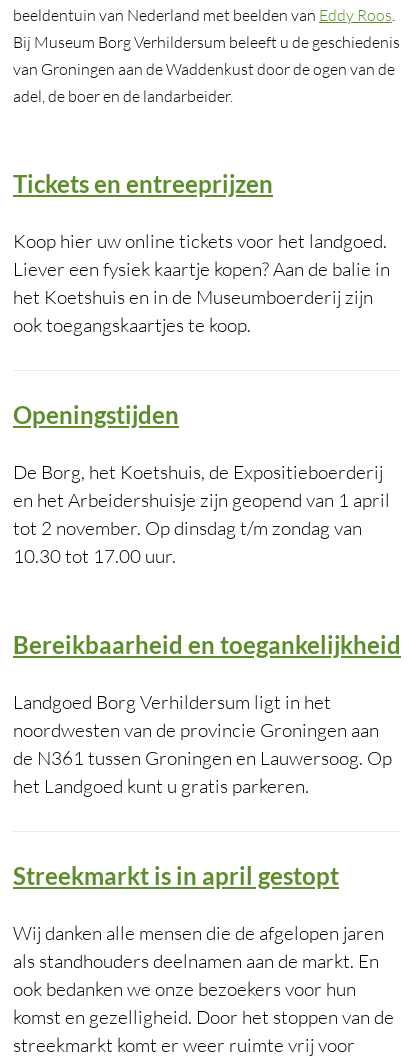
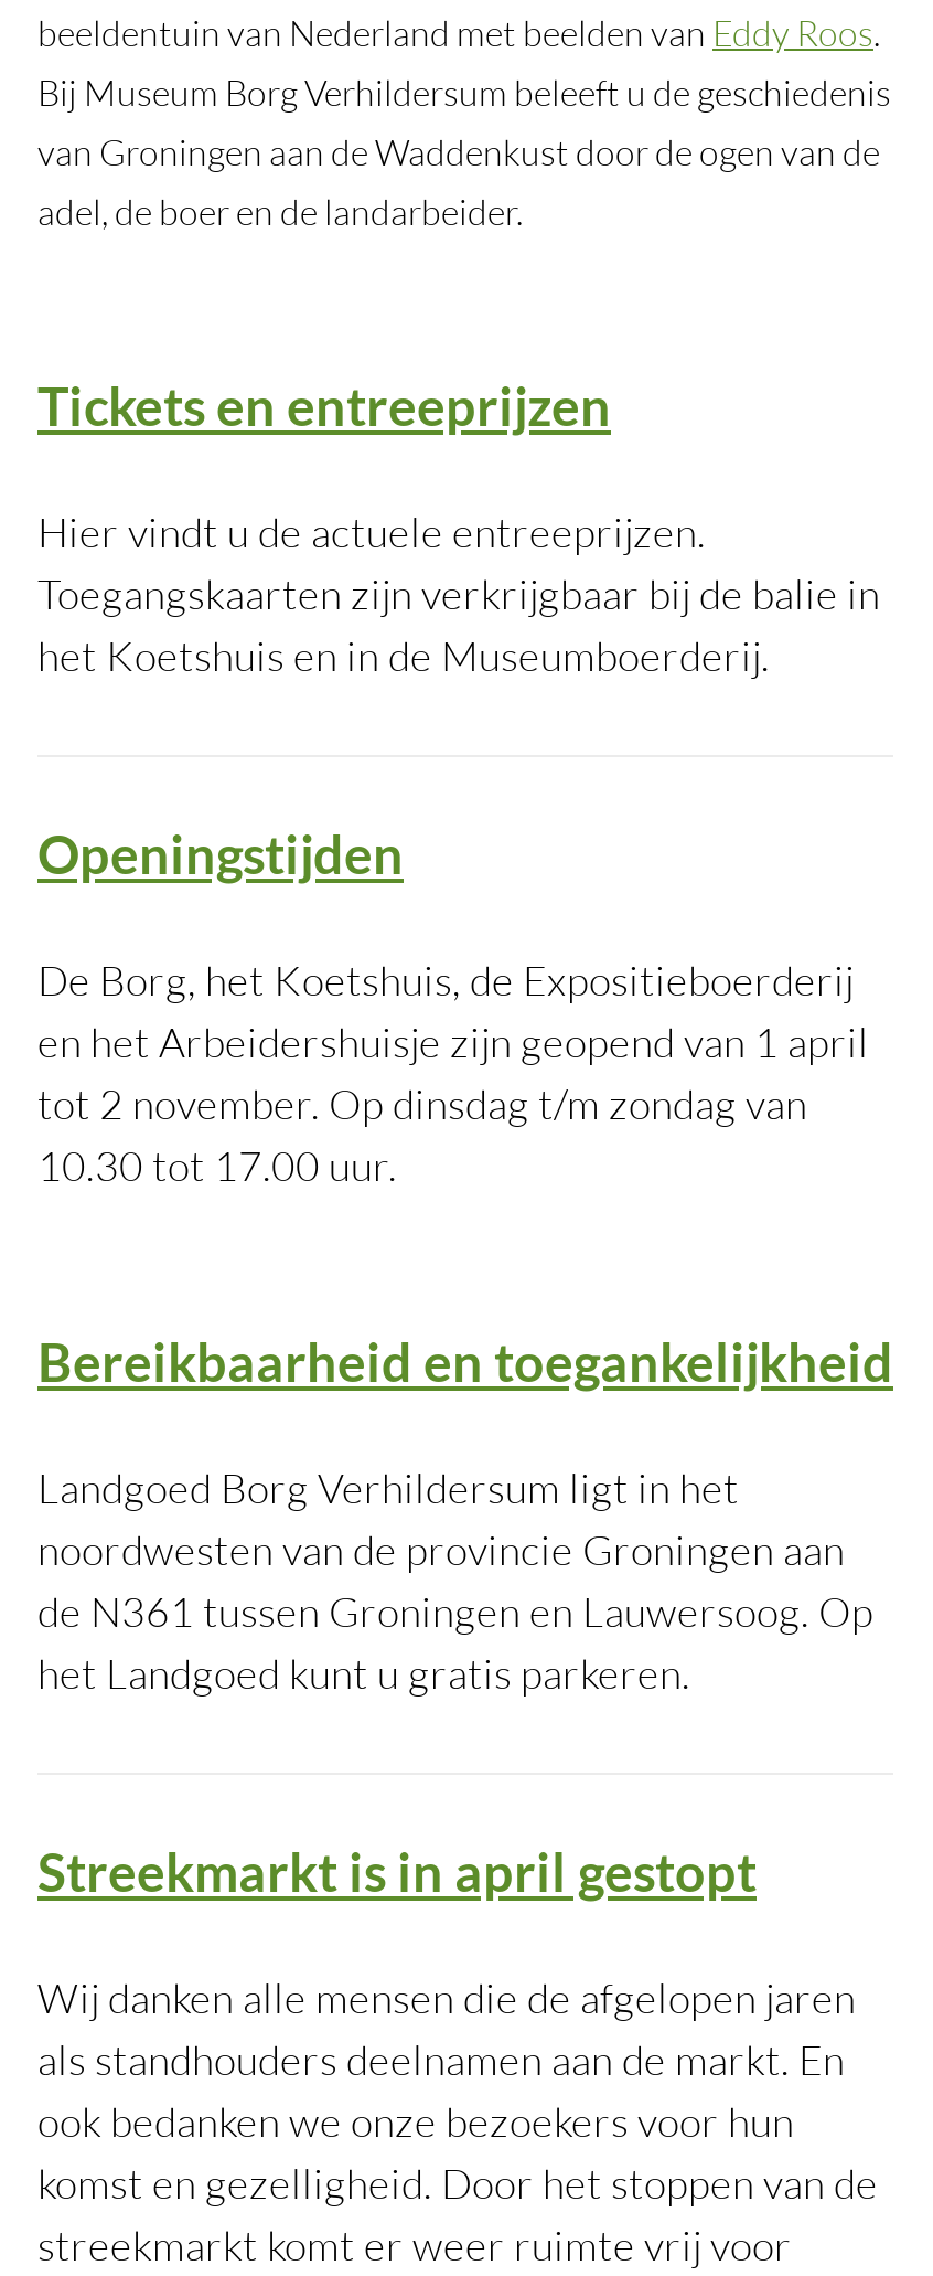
- Koop hier uw online tickets voor het landgoed.
- Liever een fysiek kaartje kopen? Aan de balie in
- het Koetshuis en in de Museumboerderij zijn
- ook toegangskaartjes te koop.
+ Hier vindt u de actuele entreeprijzen.
+ Toegangskaarten zijn verkrijgbaar bij de balie in
+ het Koetshuis en in de Museumboerderij.
